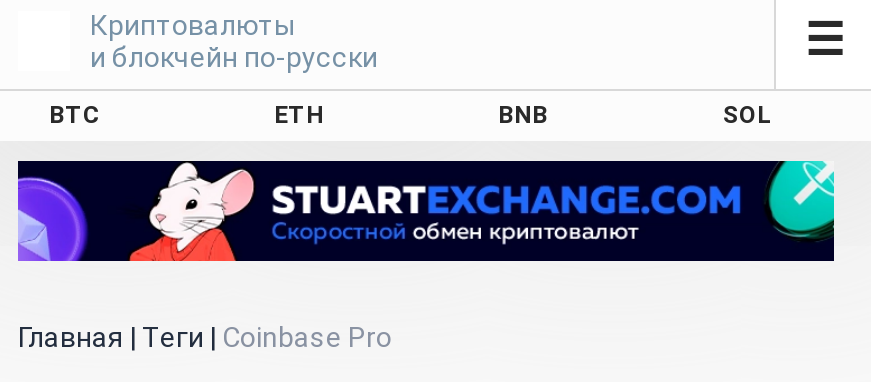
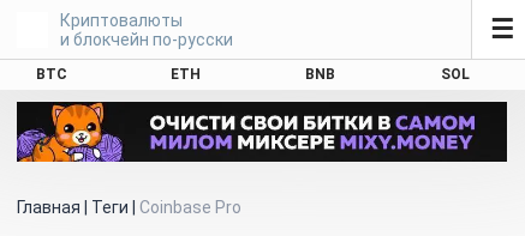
- [image]
+ [image]
